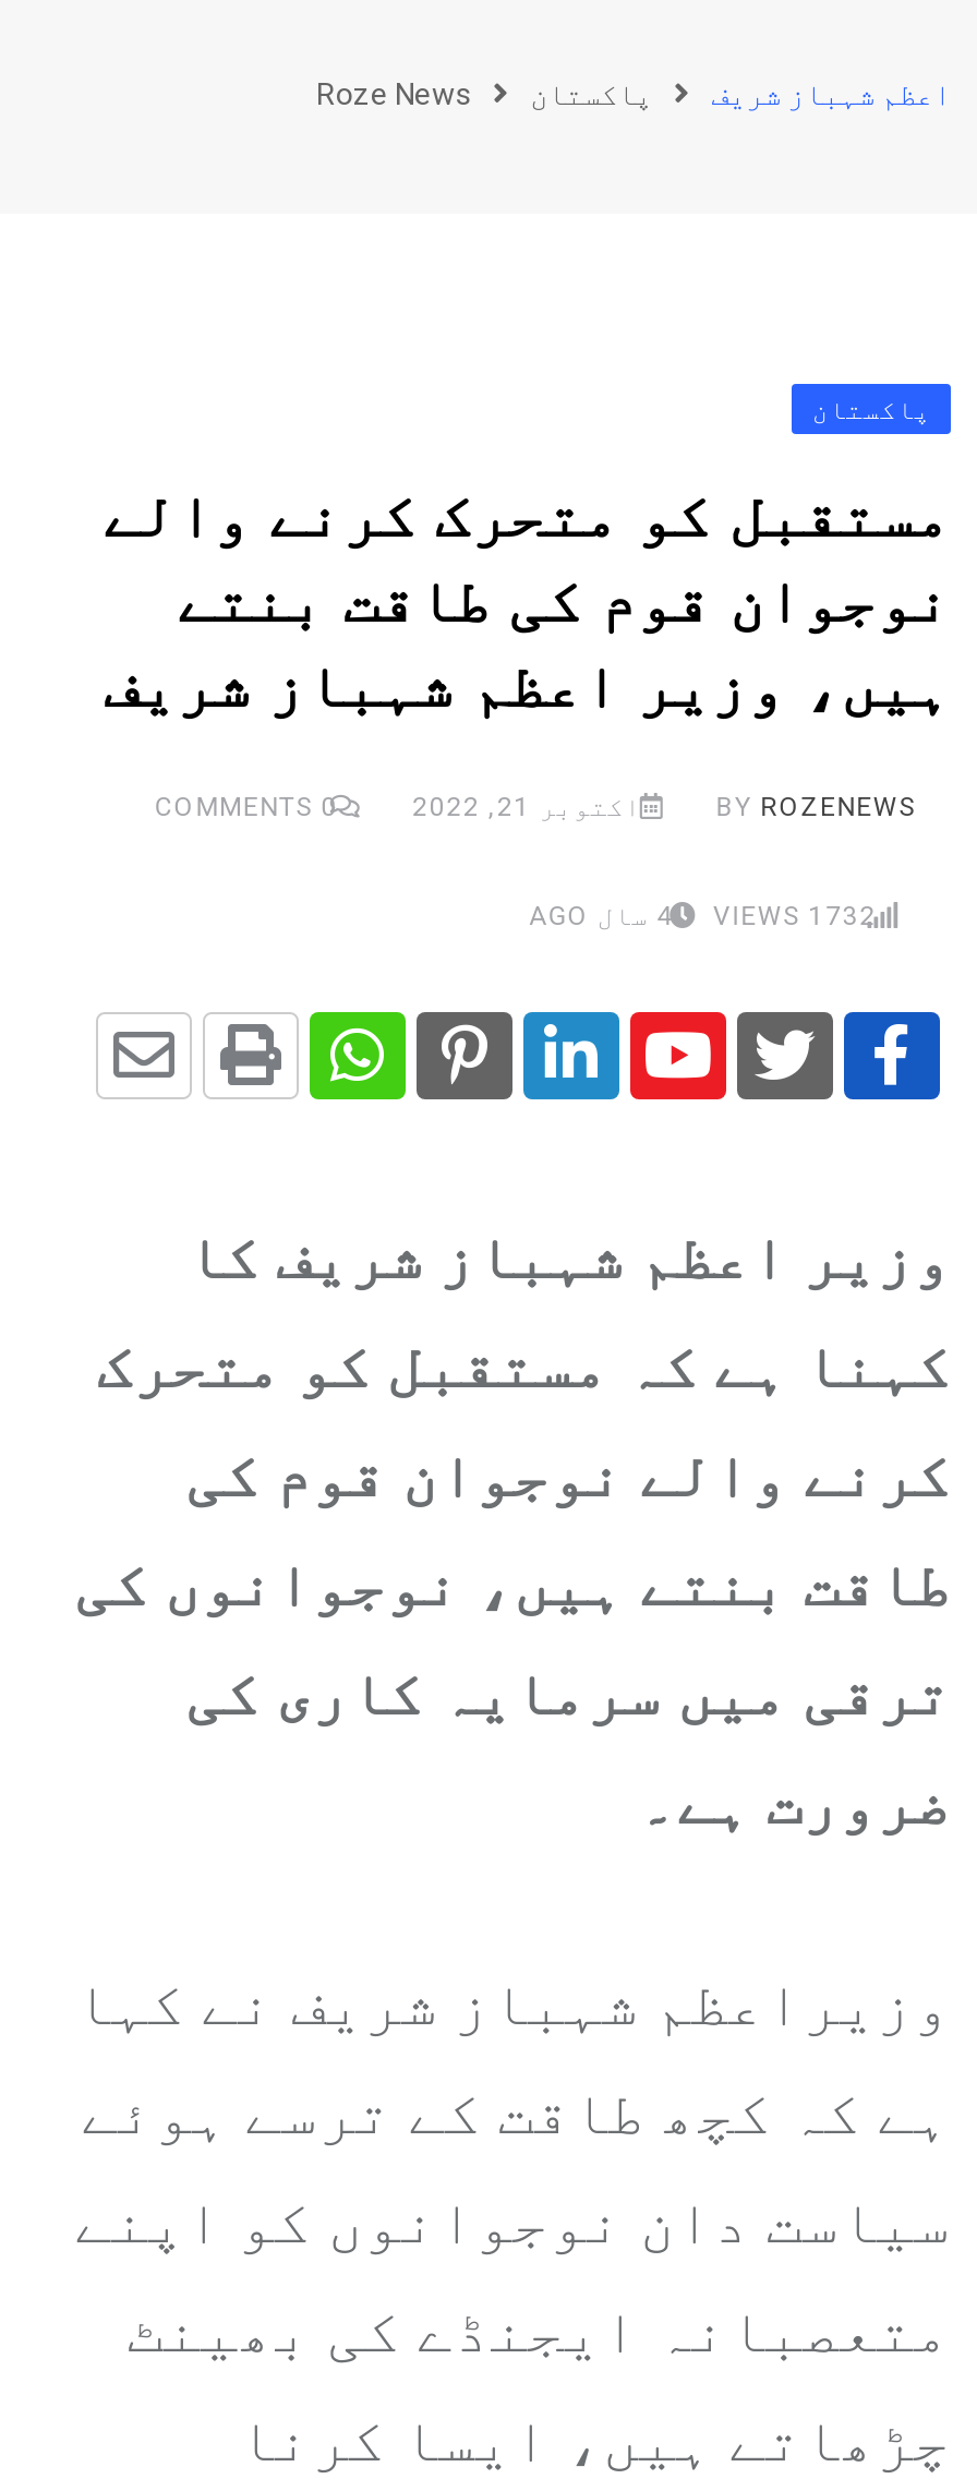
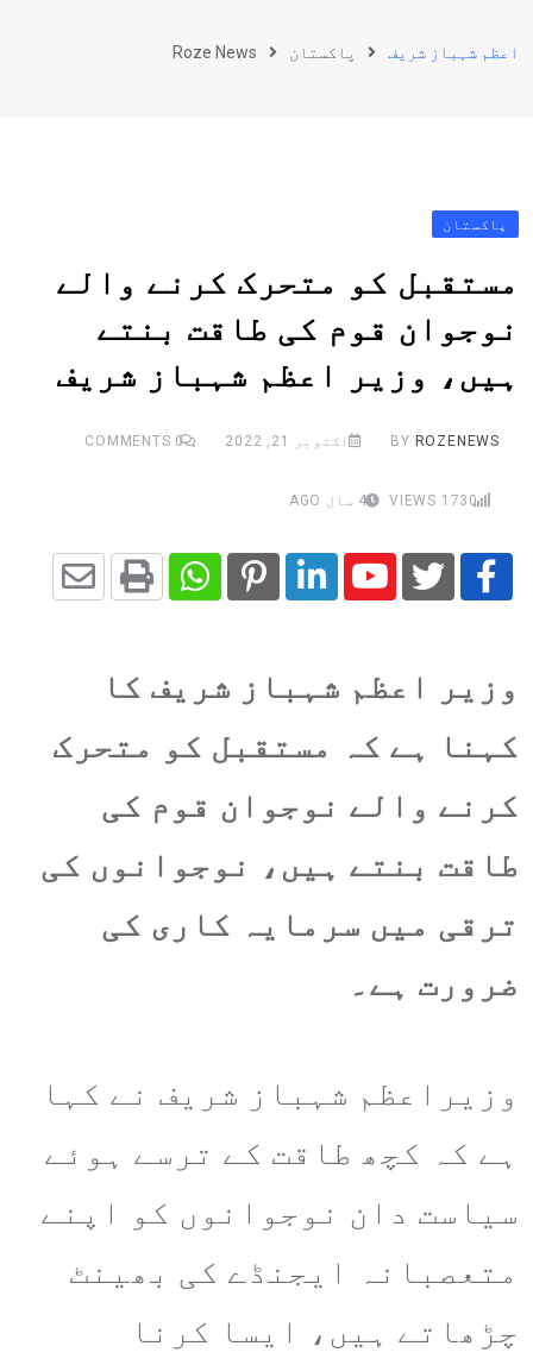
- 1732
+ 1730
